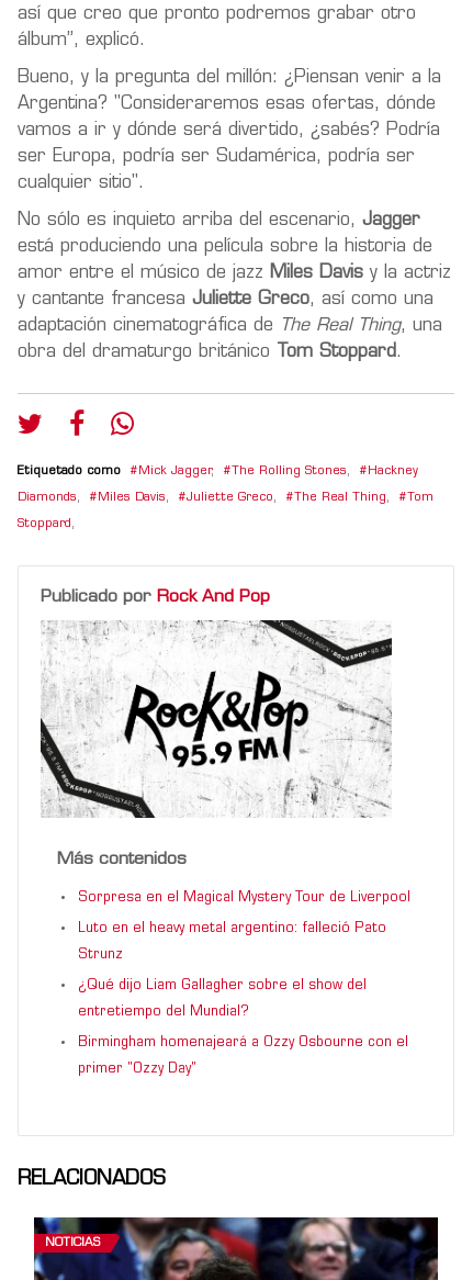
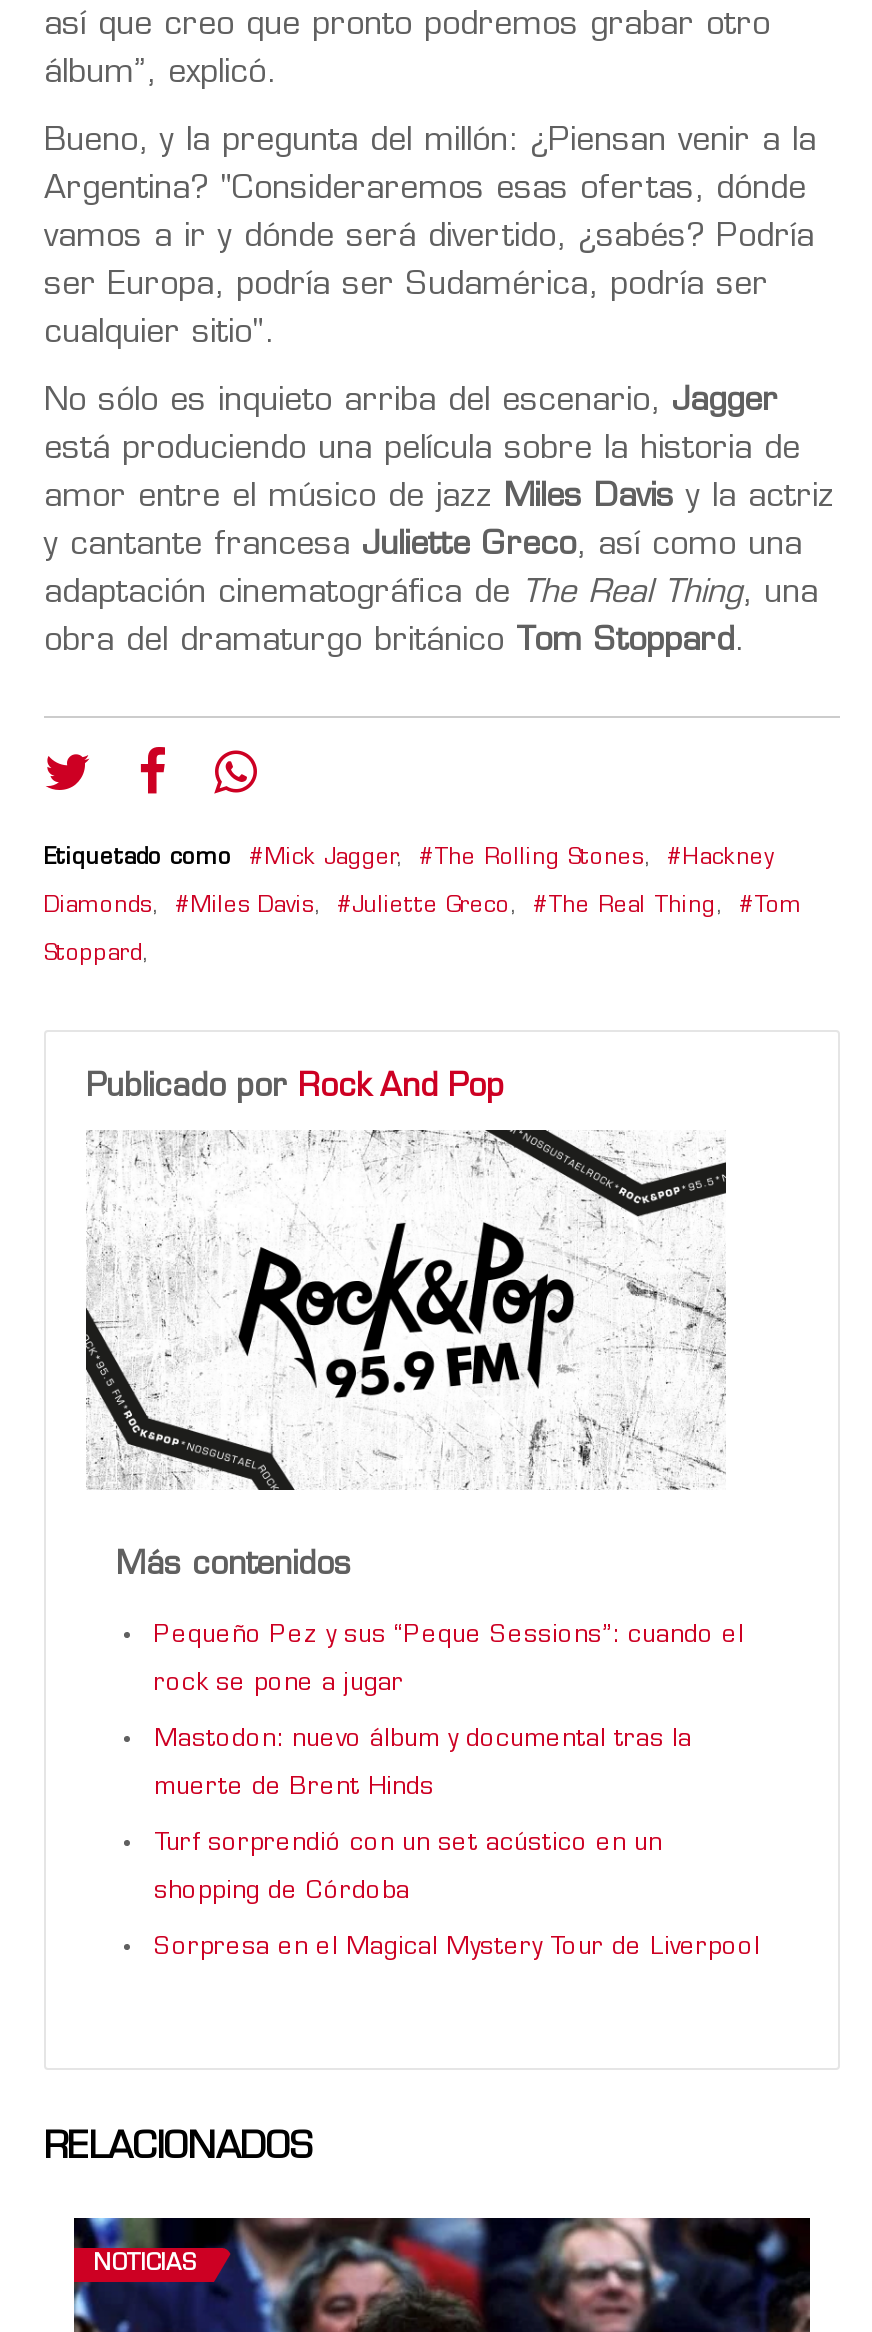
+ Pequeño Pez y sus “Peque Sessions”: cuando el
+ rock se pone a jugar
+ Mastodon: nuevo álbum y documental tras la
+ muerte de Brent Hinds
+ Turf sorprendió con un set acústico en un
+ shopping de Córdoba

moved down: Sorpresa en el Magical Mystery Tour de Liverpool

- Luto en el heavy metal argentino: falleció Pato
- Strunz
- ¿Qué dijo Liam Gallagher sobre el show del
- entretiempo del Mundial?
- Birmingham homenajeará a Ozzy Osbourne con el
- primer "Ozzy Day"
